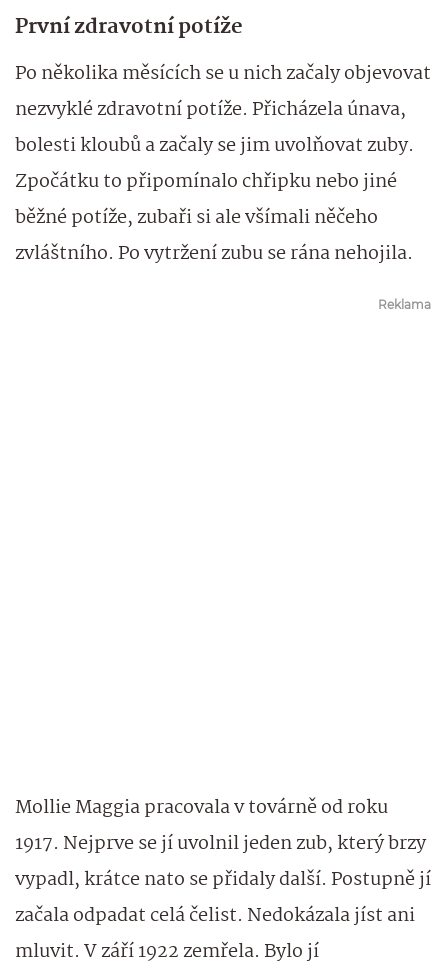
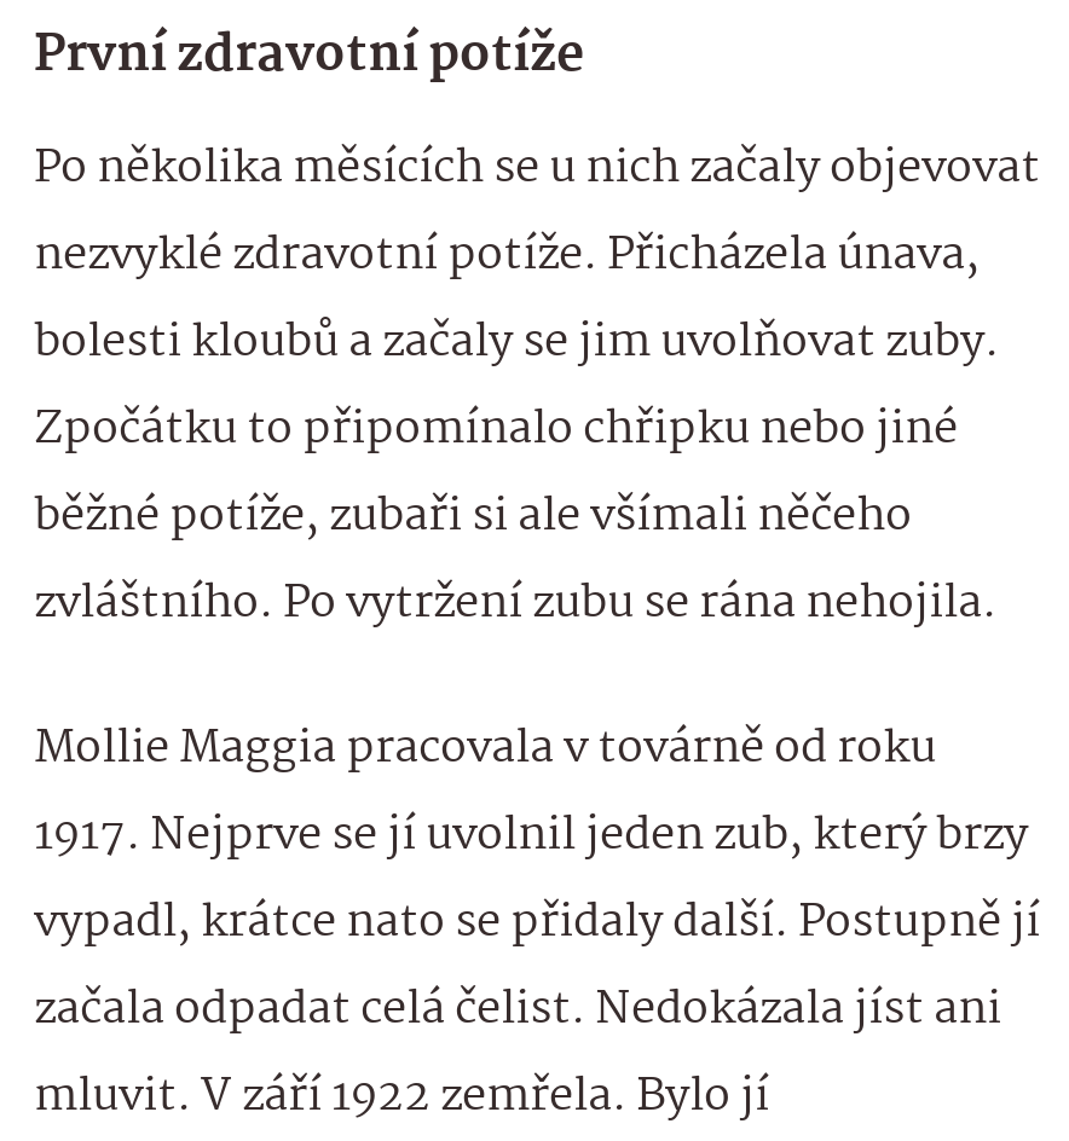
- Reklama
